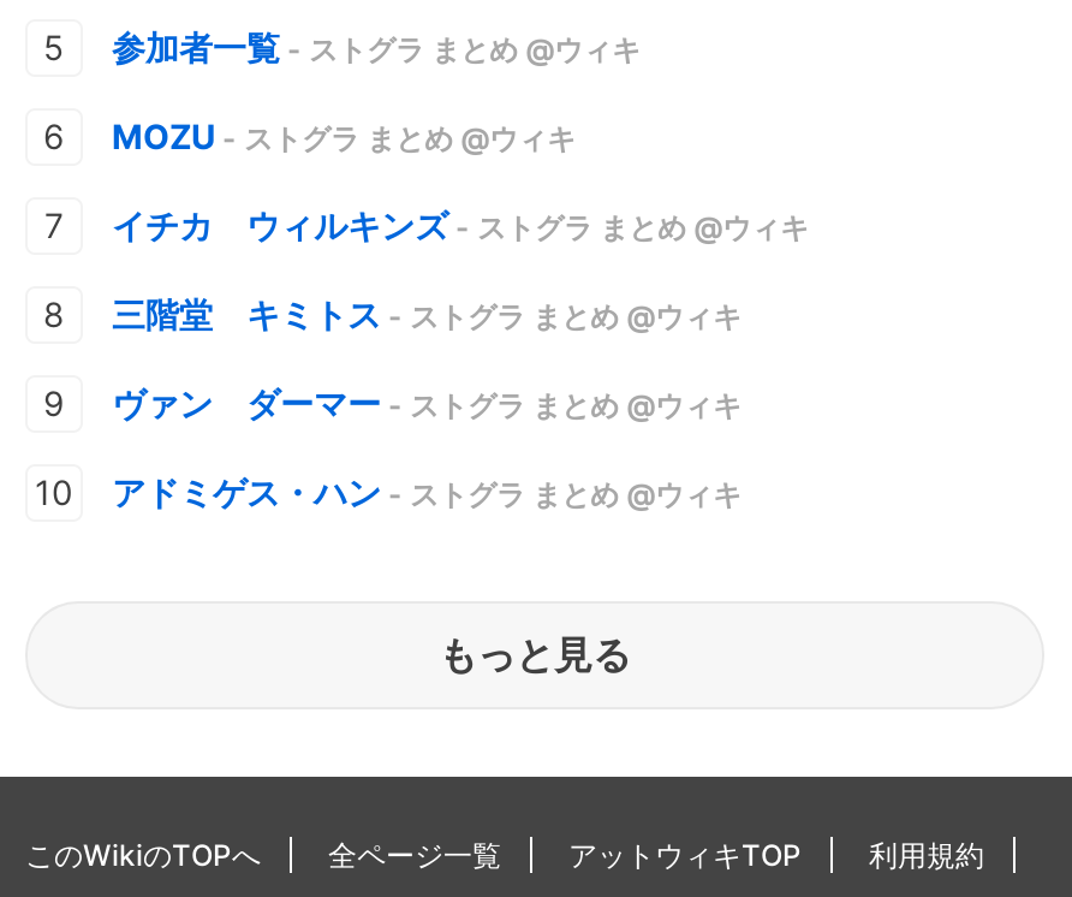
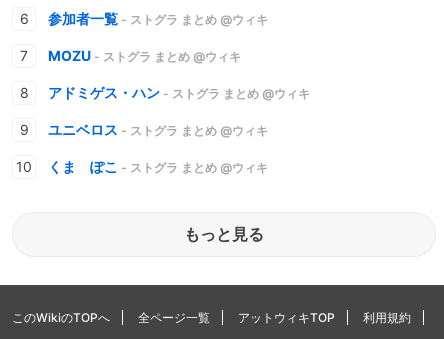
- イチカ ウィルキンズ- ストグラ まとめ @ウィキ
- 三階堂 キミトス- ストグラ まとめ @ウィキ
- ヴァン ダーマー- ストグラ まとめ @ウィキ

moved up: アドミゲス・ハン- ストグラ まとめ @ウィキ

+ ユニベロス- ストグラ まとめ @ウィキ
+ くま ぽこ- ストグラ まとめ @ウィキ
